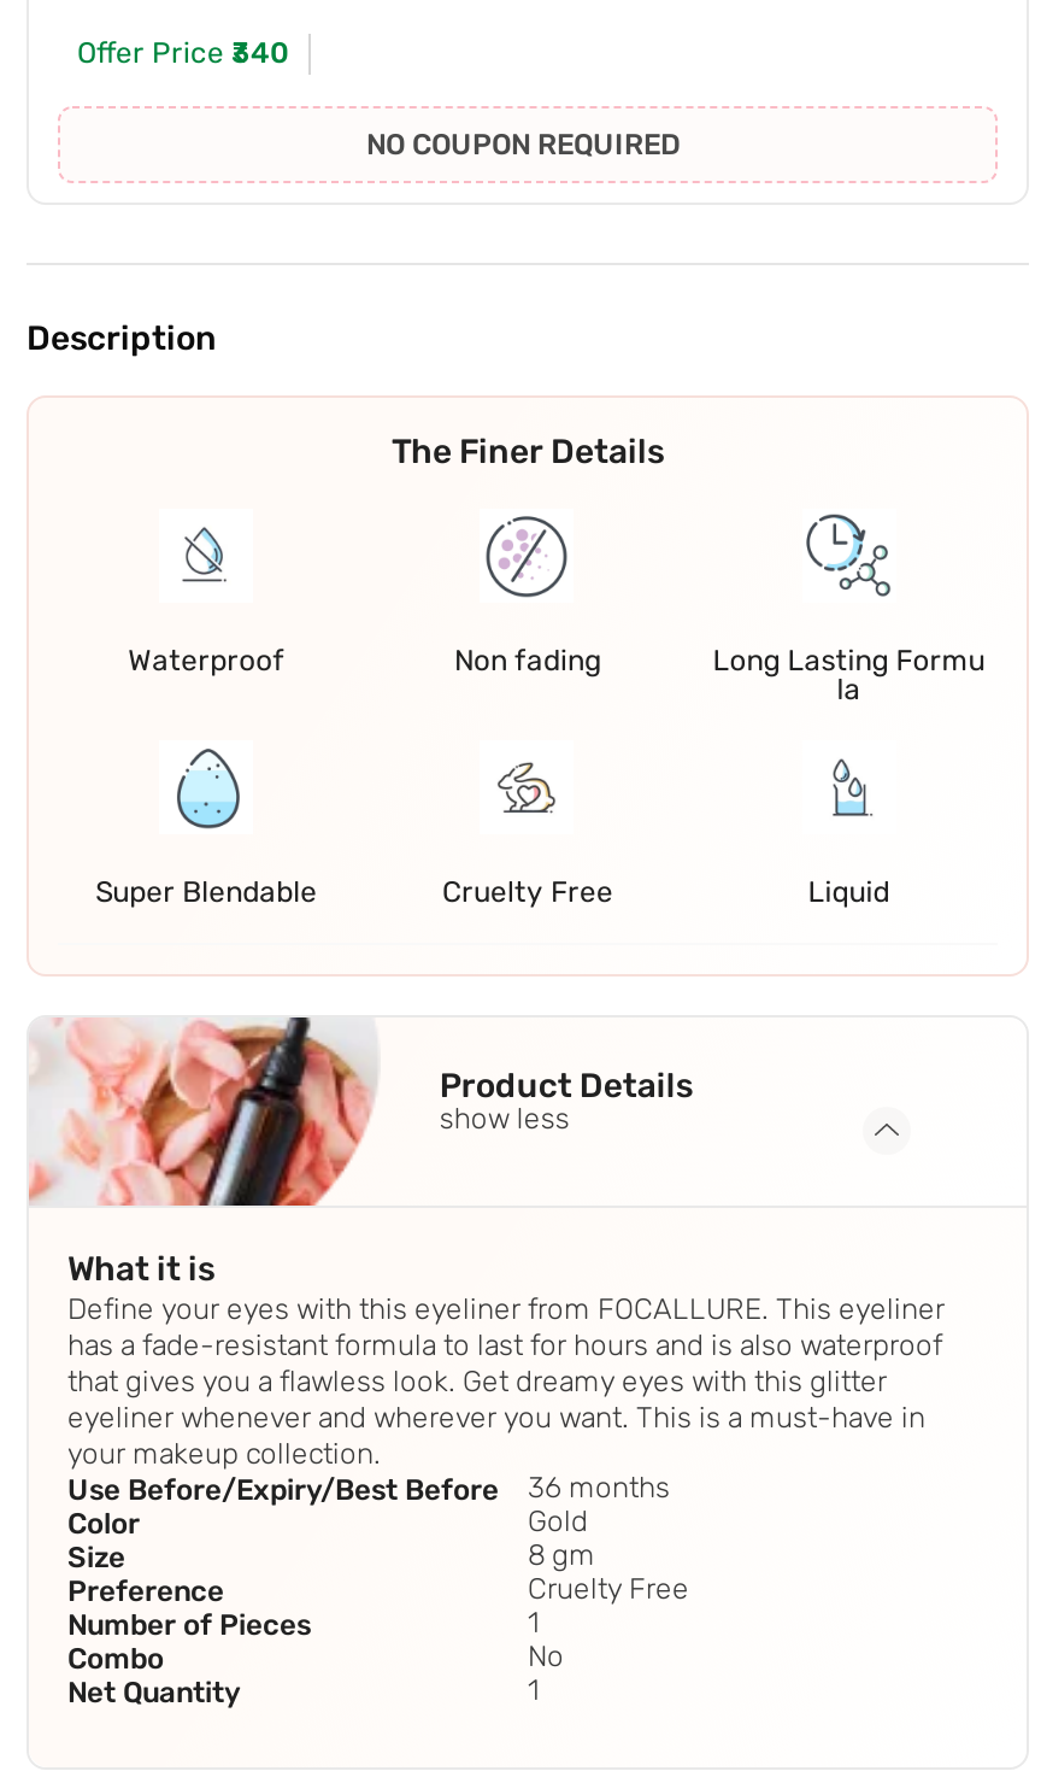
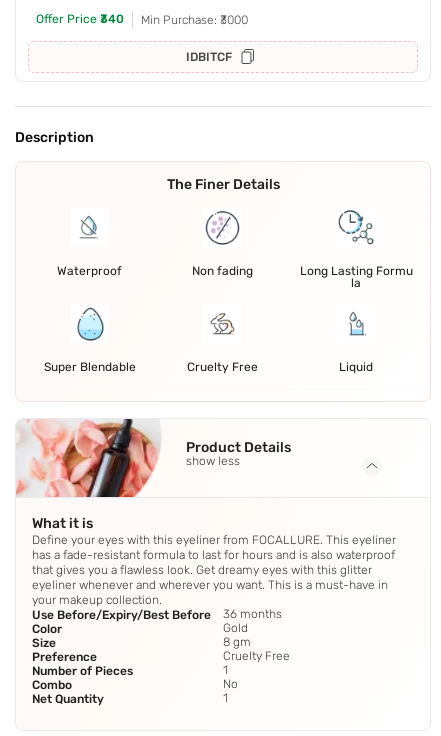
- NO COUPON REQUIRED
+ Min Purchase: ₹3000
+ IDBITCF
